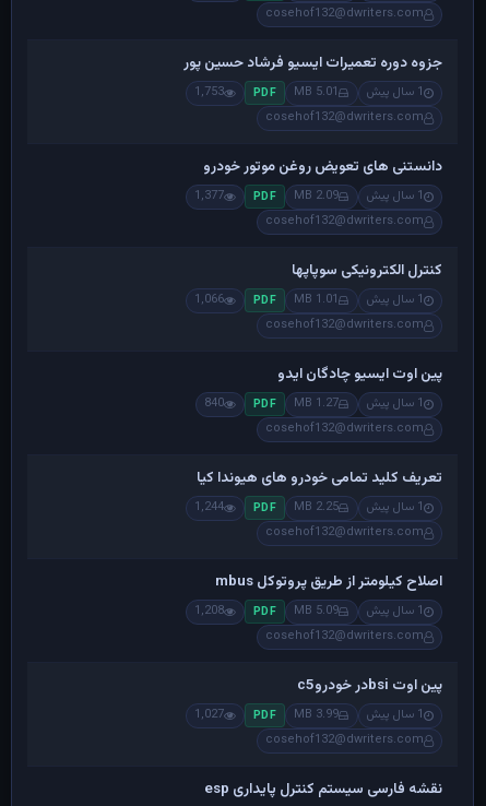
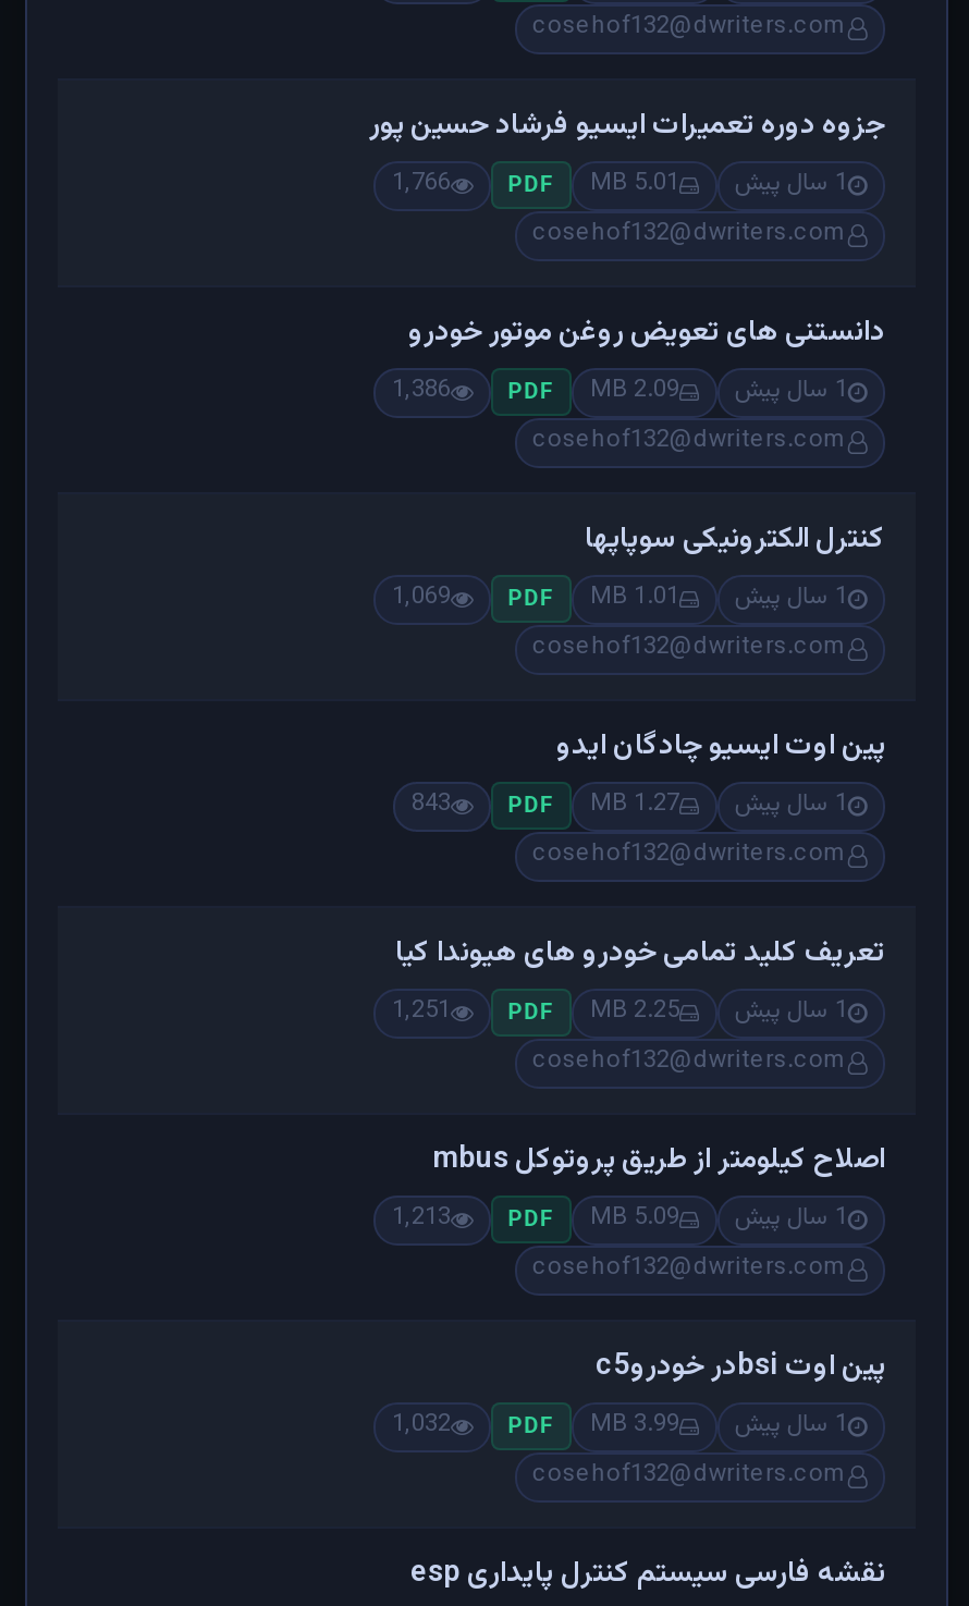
- 1,753 PDF
+ 1,766 PDF

- 1,377 PDF
+ 1,386 PDF

- 1,066 PDF
+ 1,069 PDF

- 840 PDF
+ 843 PDF

- 1,244 PDF
+ 1,251 PDF

- 1,208 PDF
+ 1,213 PDF

- 1,027 PDF
+ 1,032 PDF
